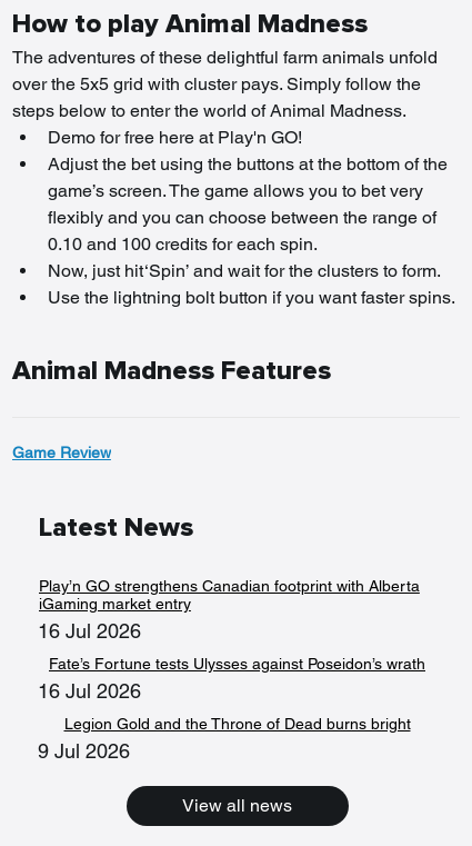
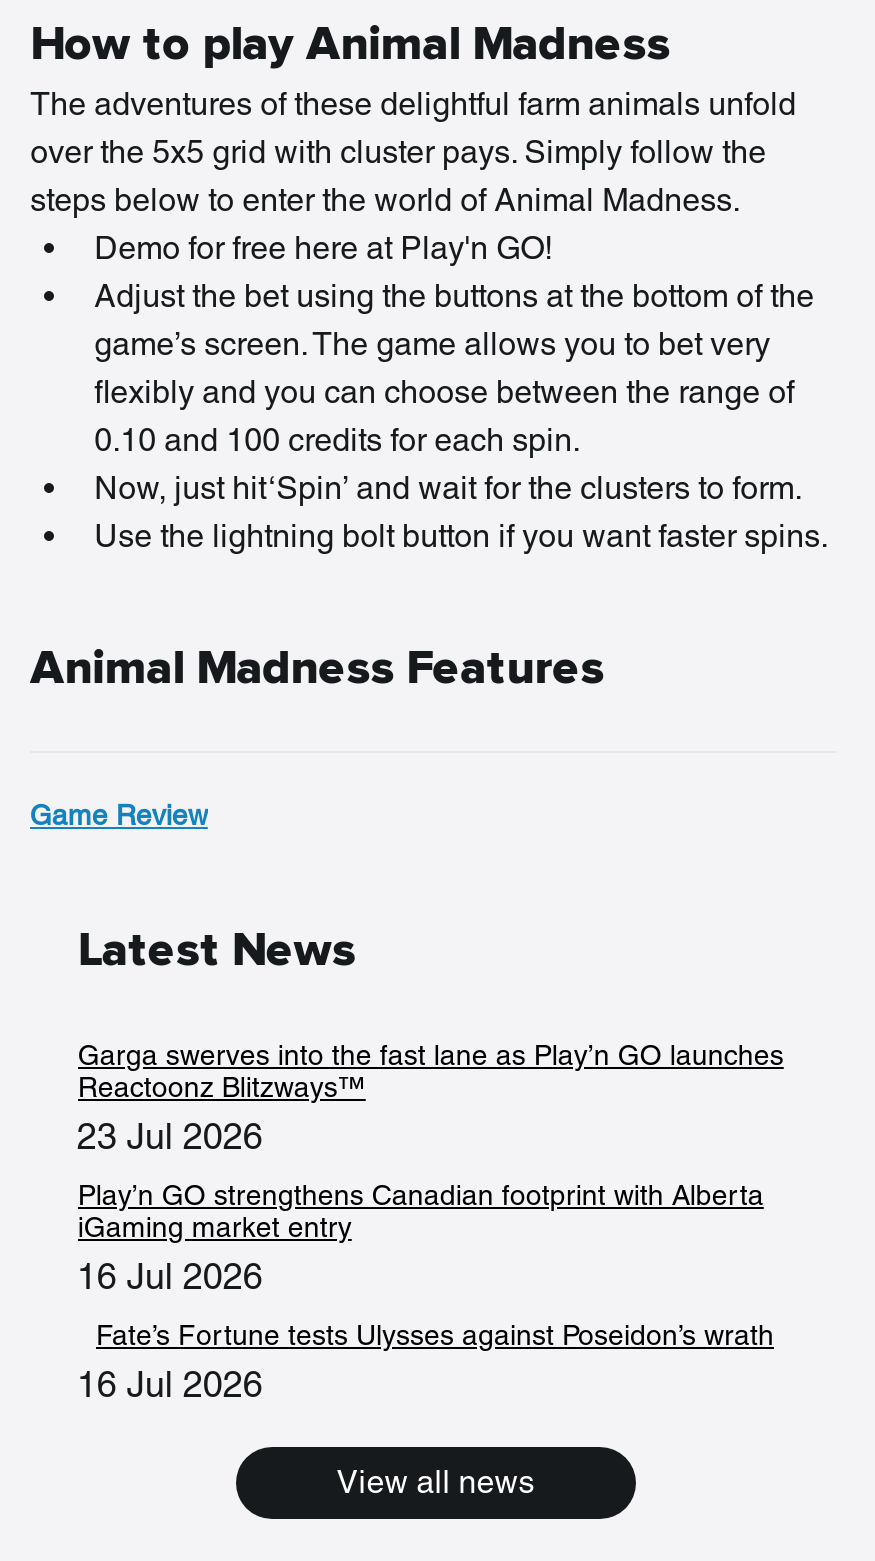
+ Garga swerves into the fast lane as Play’n GO launches
+ Reactoonz Blitzways™
+ 23 Jul 2026

moved down: Play’n GO strengthens Canadian footprint with Alberta | iGaming market entry | 16 Jul 2026 | Fate’s Fortune tests Ulysses against Poseidon’s wrath | 16 Jul 2026

- Legion Gold and the Throne of Dead burns bright
- 9 Jul 2026
